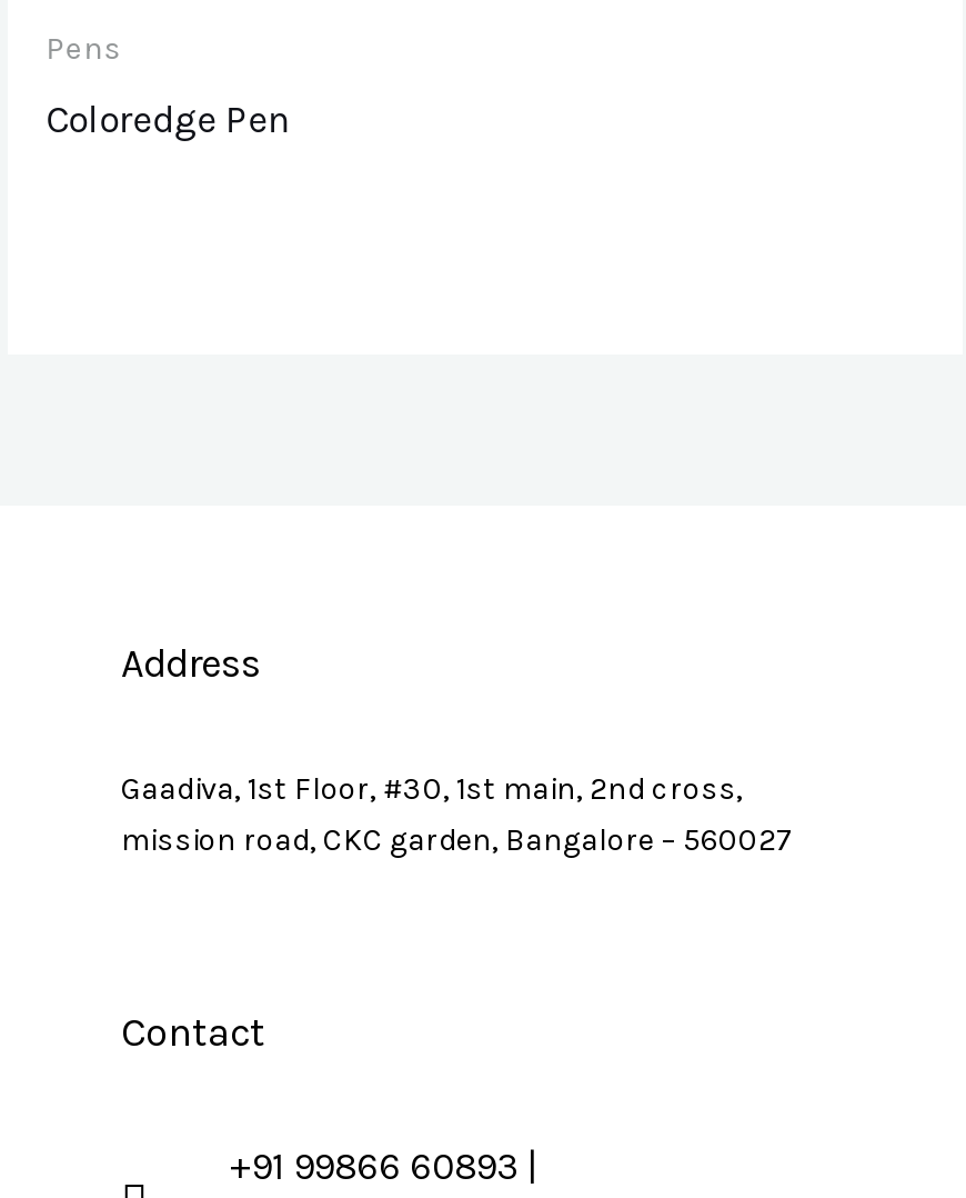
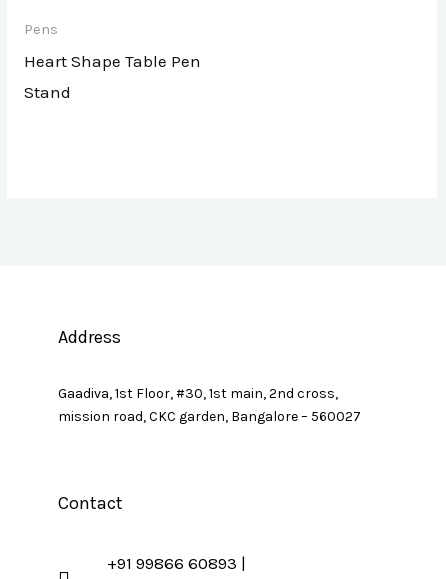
- Coloredge Pen
+ Heart Shape Table Pen
+ Stand
